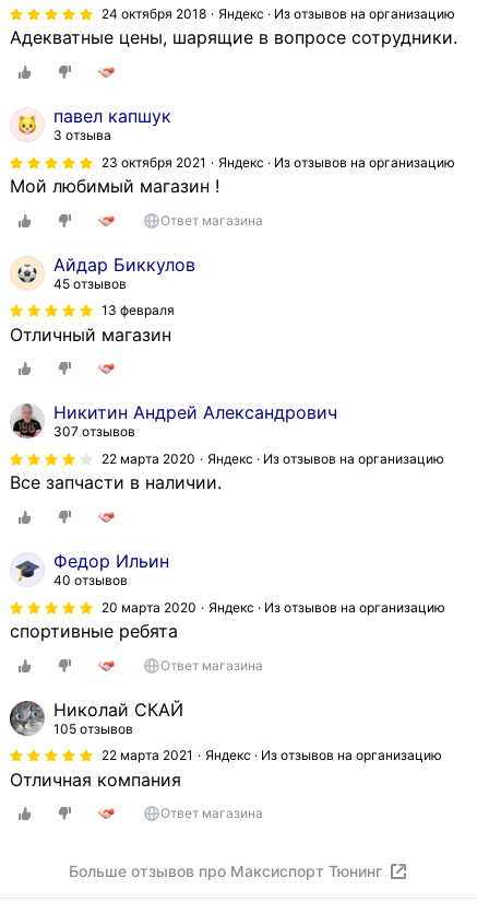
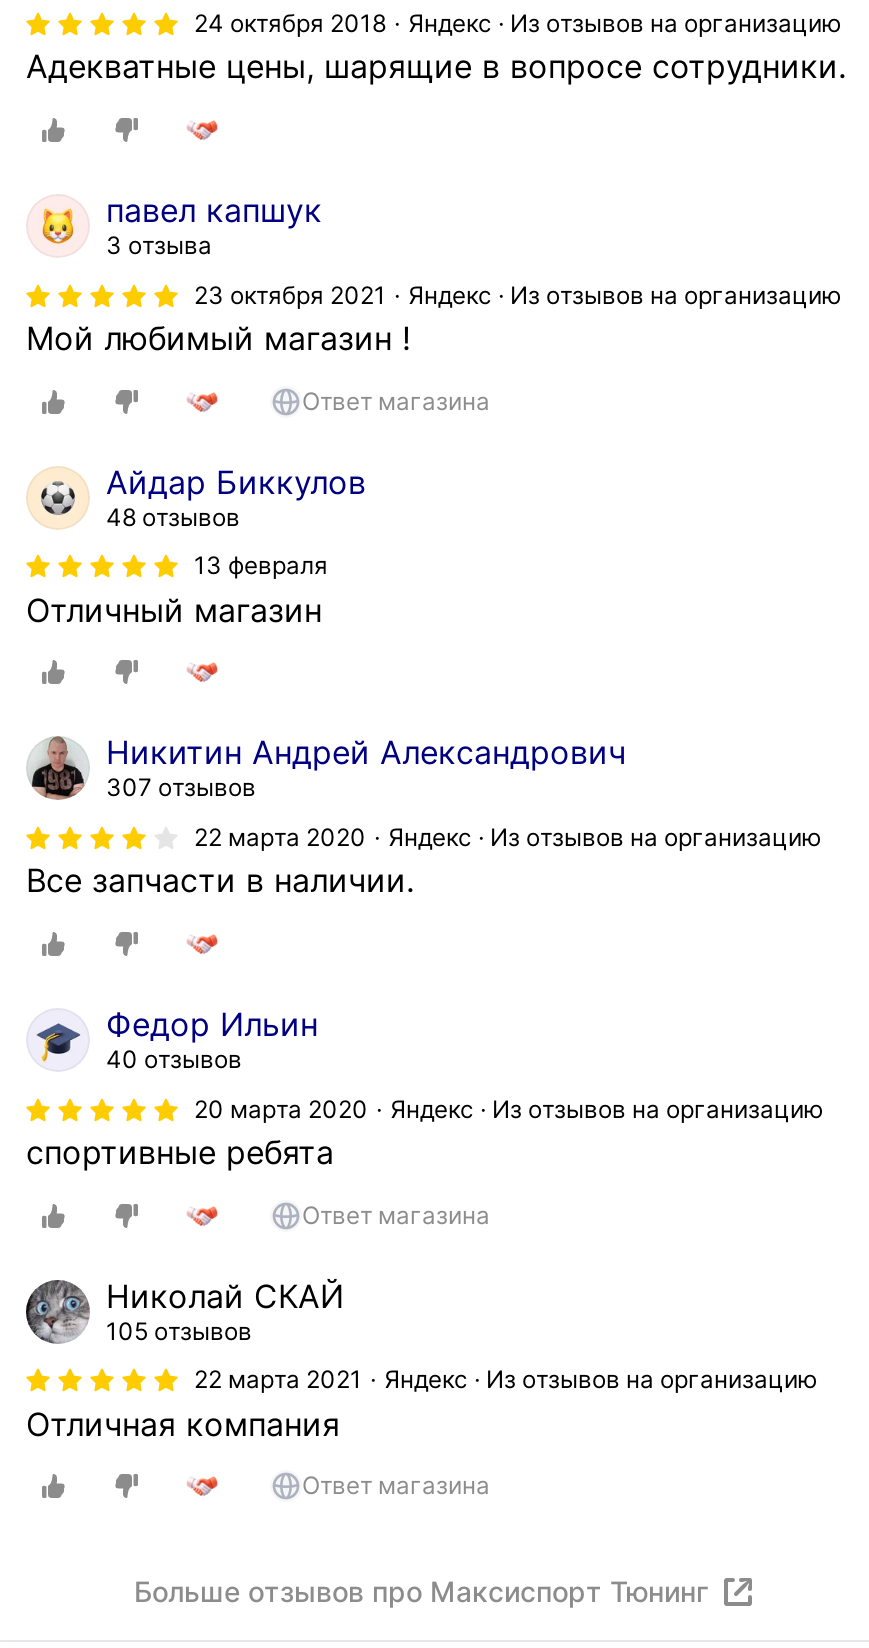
- 45 отзывов
+ 48 отзывов
